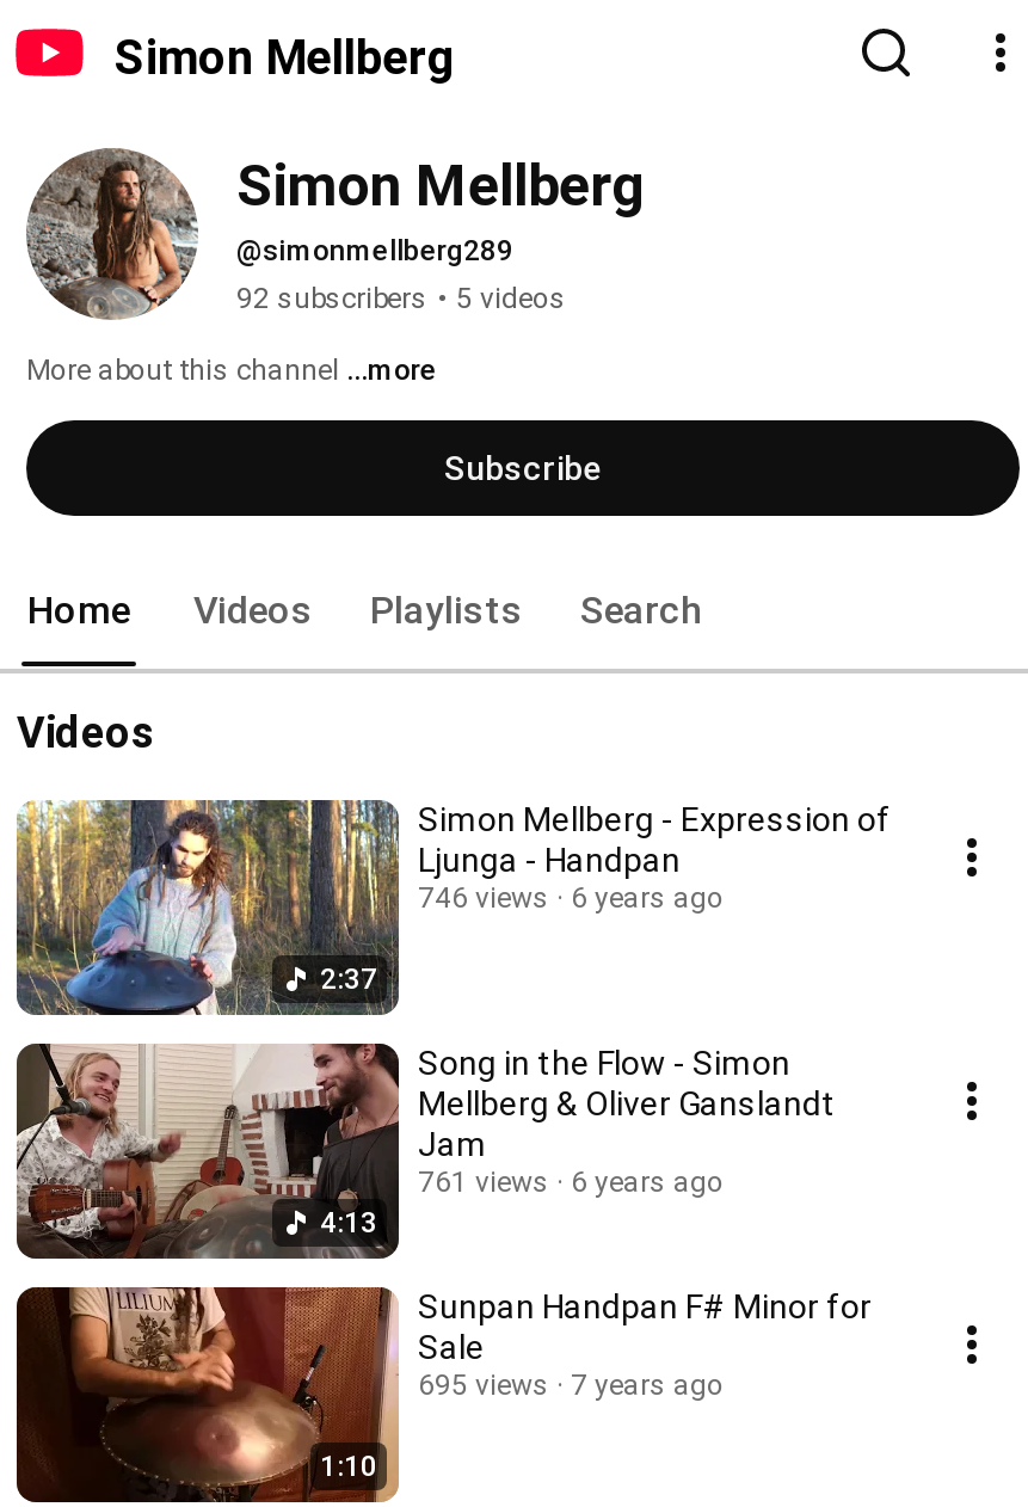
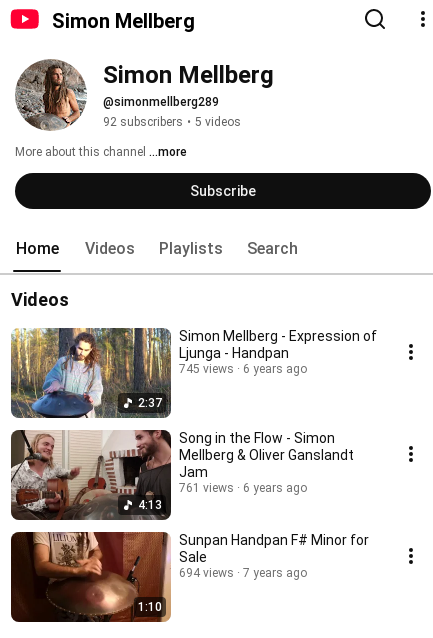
- 746 views 6 years ago
+ 745 views 6 years ago

- 695 views 7 years ago
+ 694 views 7 years ago
